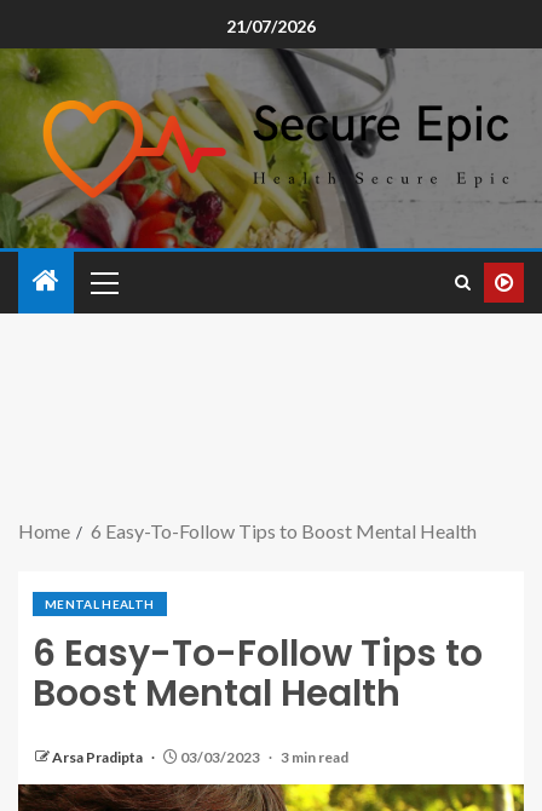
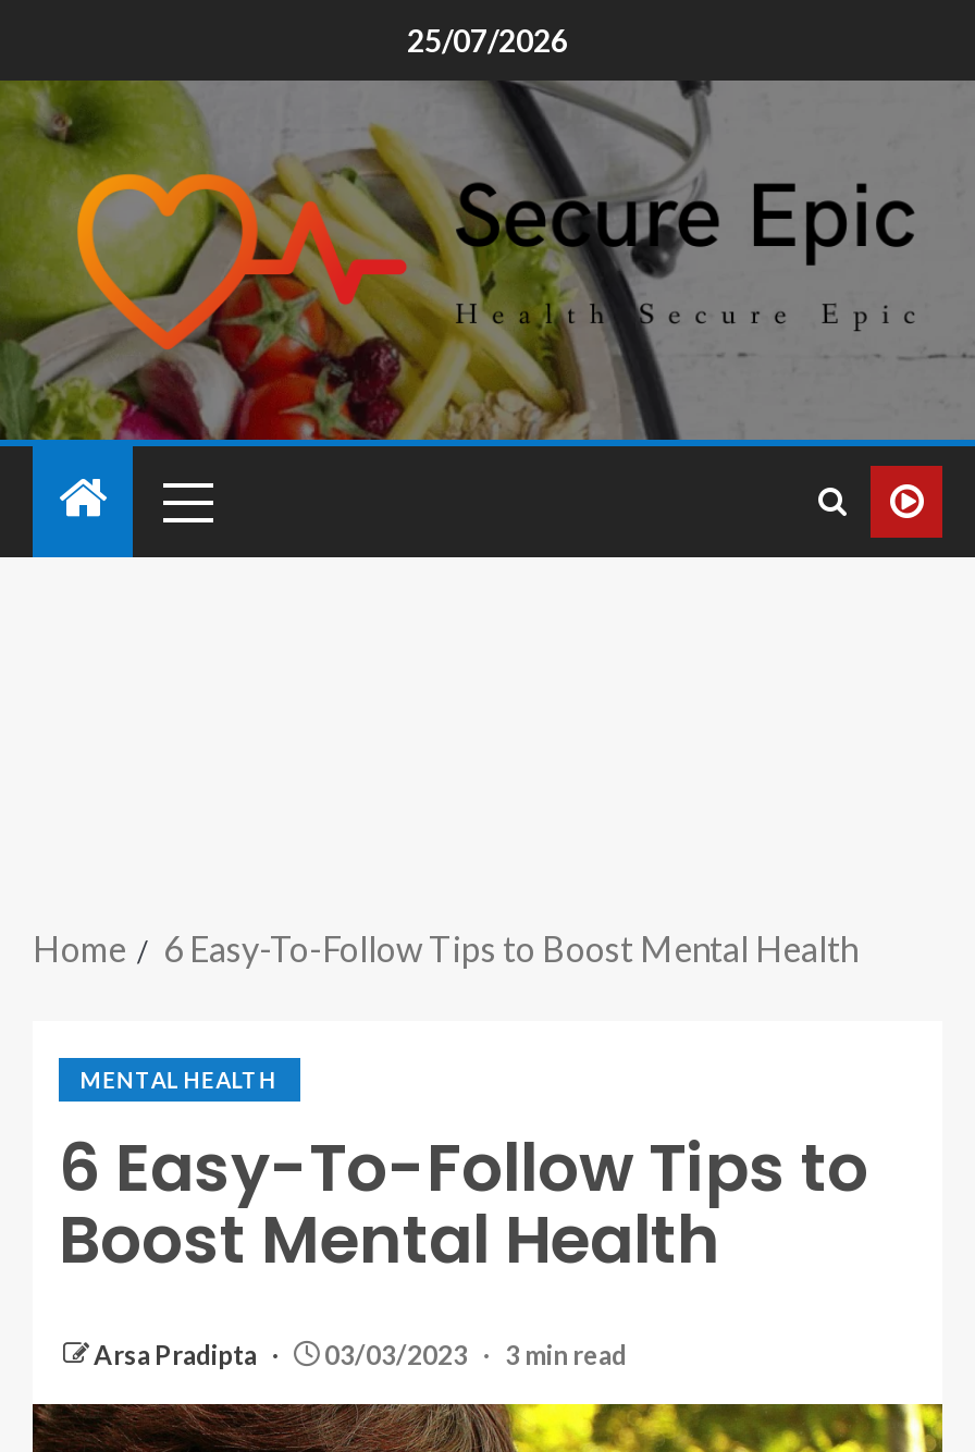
- 21/07/2026
+ 25/07/2026
